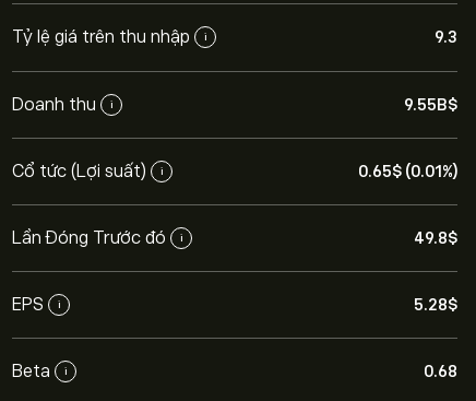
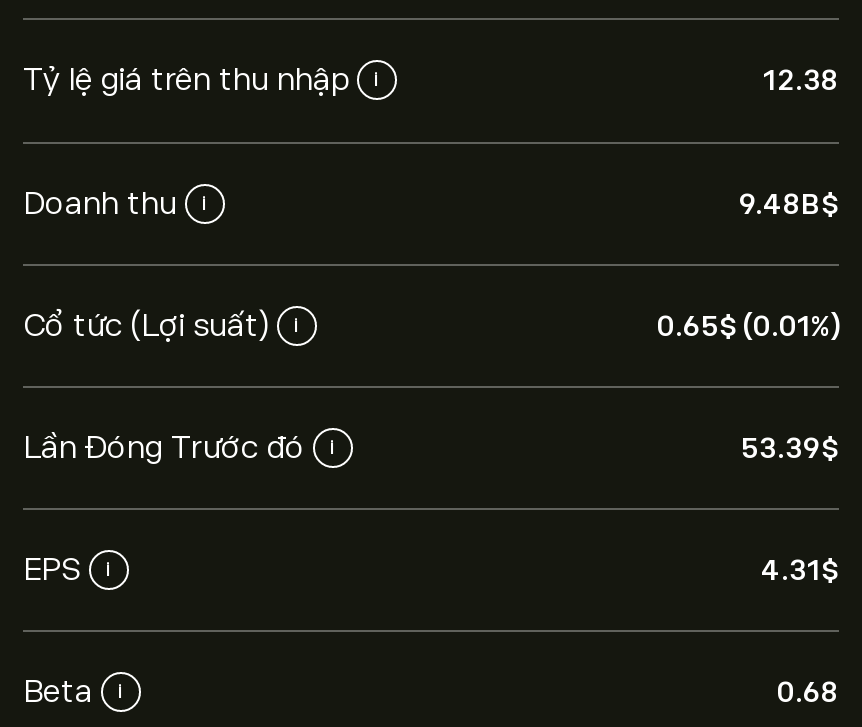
- 9.3
+ 12.38

- 9.55B$
+ 9.48B$

- 49.8$
+ 53.39$

- 5.28$
+ 4.31$
